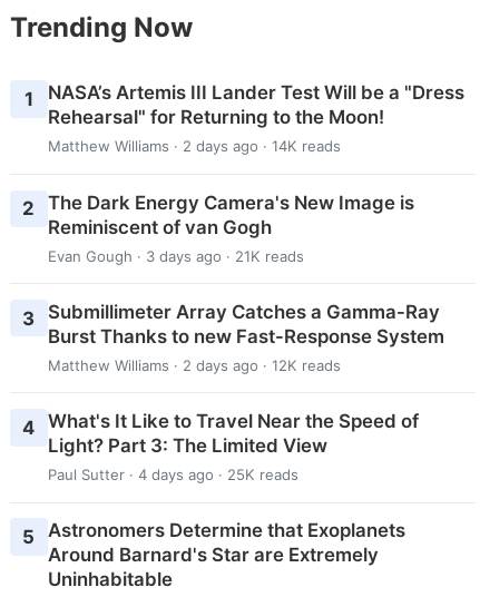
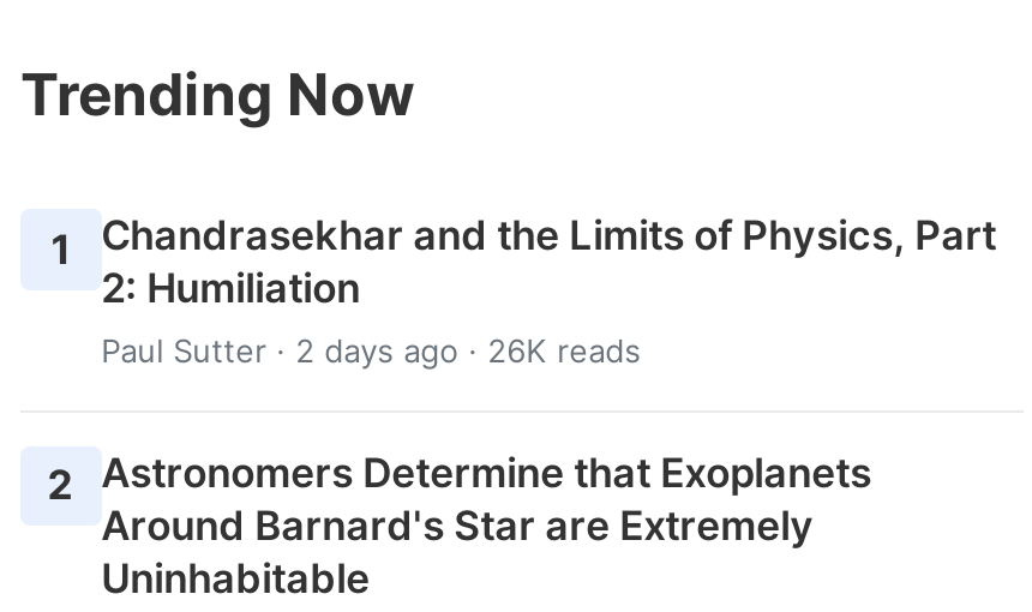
- NASA’s Artemis III Lander Test Will be a "Dress
- Rehearsal" for Returning to the Moon!
- Matthew Williams · 2 days ago · 14K reads
- 2 The Dark Energy Camera's New Image is
- Reminiscent of van Gogh
- Evan Gough · 3 days ago · 21K reads
- 3 Submillimeter Array Catches a Gamma-Ray
- Burst Thanks to new Fast-Response System
- Matthew Williams · 2 days ago · 12K reads
- 4 What's It Like to Travel Near the Speed of
- Light? Part 3: The Limited View
- Paul Sutter · 4 days ago · 25K reads
- 5 Astronomers Determine that Exoplanets
+ Chandrasekhar and the Limits of Physics, Part
+ 2: Humiliation
+ Paul Sutter · 2 days ago · 26K reads
+ 2 Astronomers Determine that Exoplanets
